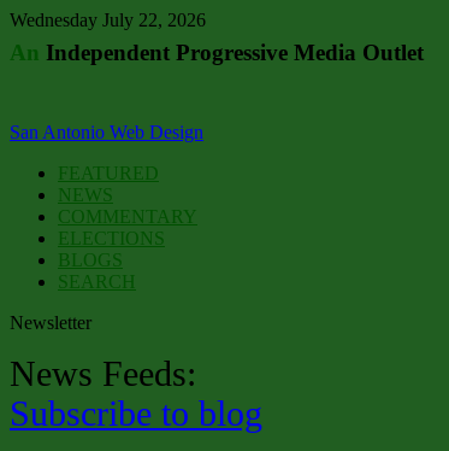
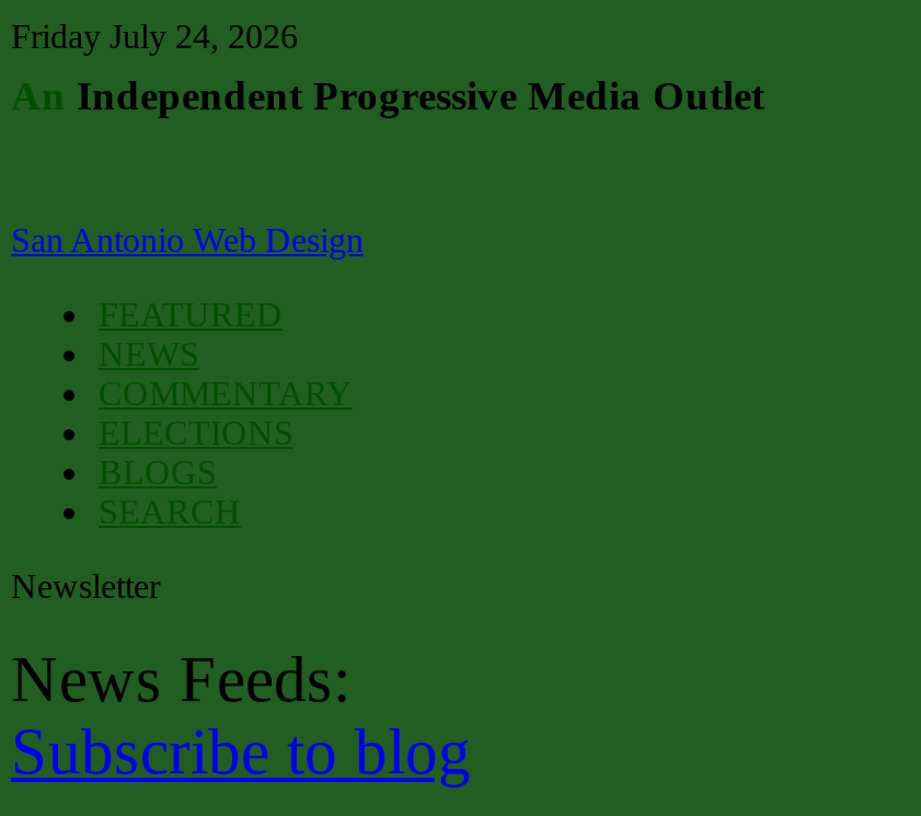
- Wednesday July 22, 2026
+ Friday July 24, 2026
